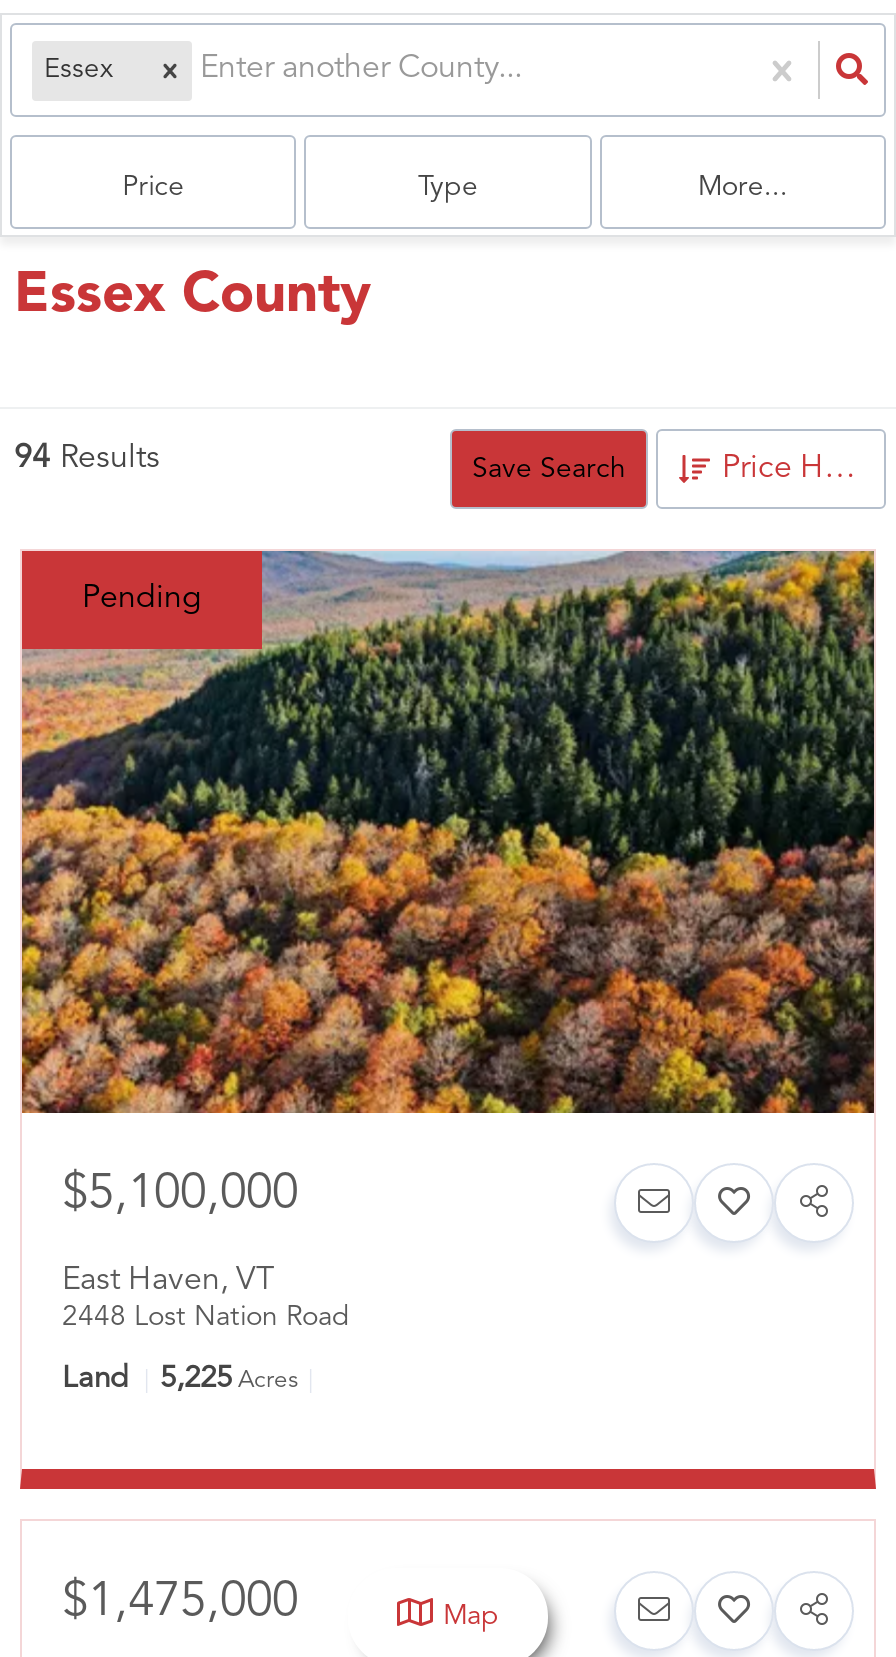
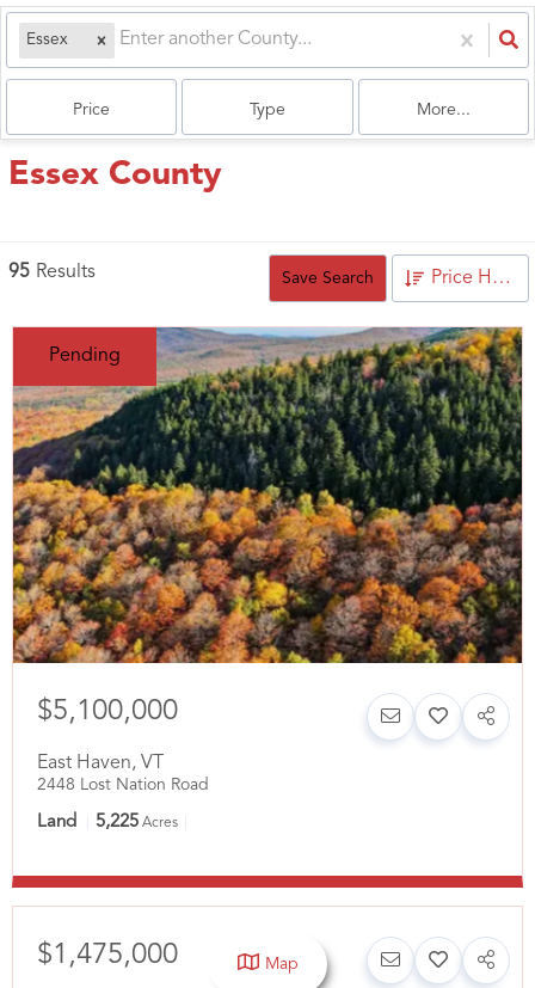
- 94 Results
+ 95 Results
